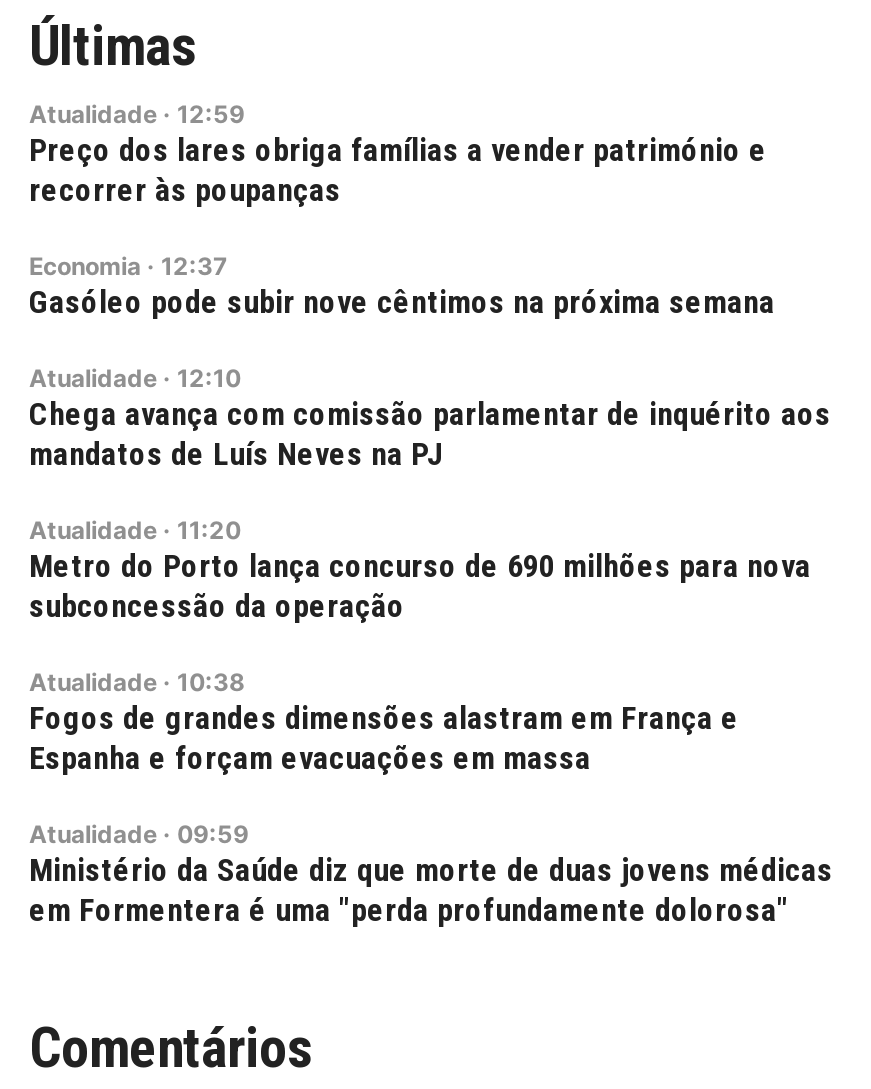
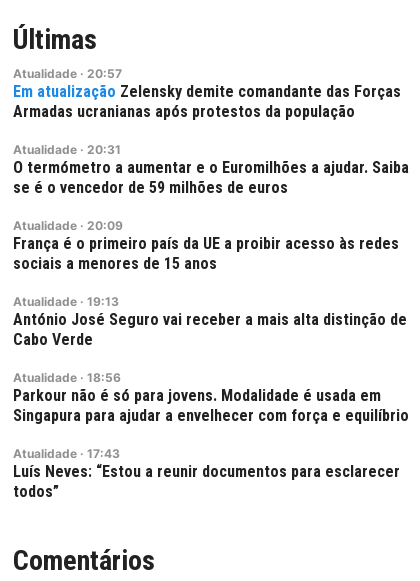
- Atualidade · 12:59
- Preço dos lares obriga famílias a vender património e
- recorrer às poupanças
+ Atualidade · 20:57
+ Zelensky demite comandante das Forças
+ Armadas ucranianas após protestos da população

- Economia · 12:37
- Gasóleo pode subir nove cêntimos na próxima semana
+ Atualidade · 20:31
+ O termómetro a aumentar e o Euromilhões a ajudar. Saiba
+ se é o vencedor de 59 milhões de euros

- Atualidade · 12:10
- Chega avança com comissão parlamentar de inquérito aos
- mandatos de Luís Neves na PJ
+ Atualidade · 20:09
+ França é o primeiro país da UE a proibir acesso às redes
+ sociais a menores de 15 anos

- Atualidade · 11:20
- Metro do Porto lança concurso de 690 milhões para nova
- subconcessão da operação
+ Atualidade · 19:13
+ António José Seguro vai receber a mais alta distinção de
+ Cabo Verde

- Atualidade · 10:38
- Fogos de grandes dimensões alastram em França e
- Espanha e forçam evacuações em massa
+ Atualidade · 18:56
+ Parkour não é só para jovens. Modalidade é usada em
+ Singapura para ajudar a envelhecer com força e equilíbrio

- Atualidade · 09:59
- Ministério da Saúde diz que morte de duas jovens médicas
- em Formentera é uma "perda profundamente dolorosa"
+ Atualidade · 17:43
+ Luís Neves: “Estou a reunir documentos para esclarecer
+ todos”
